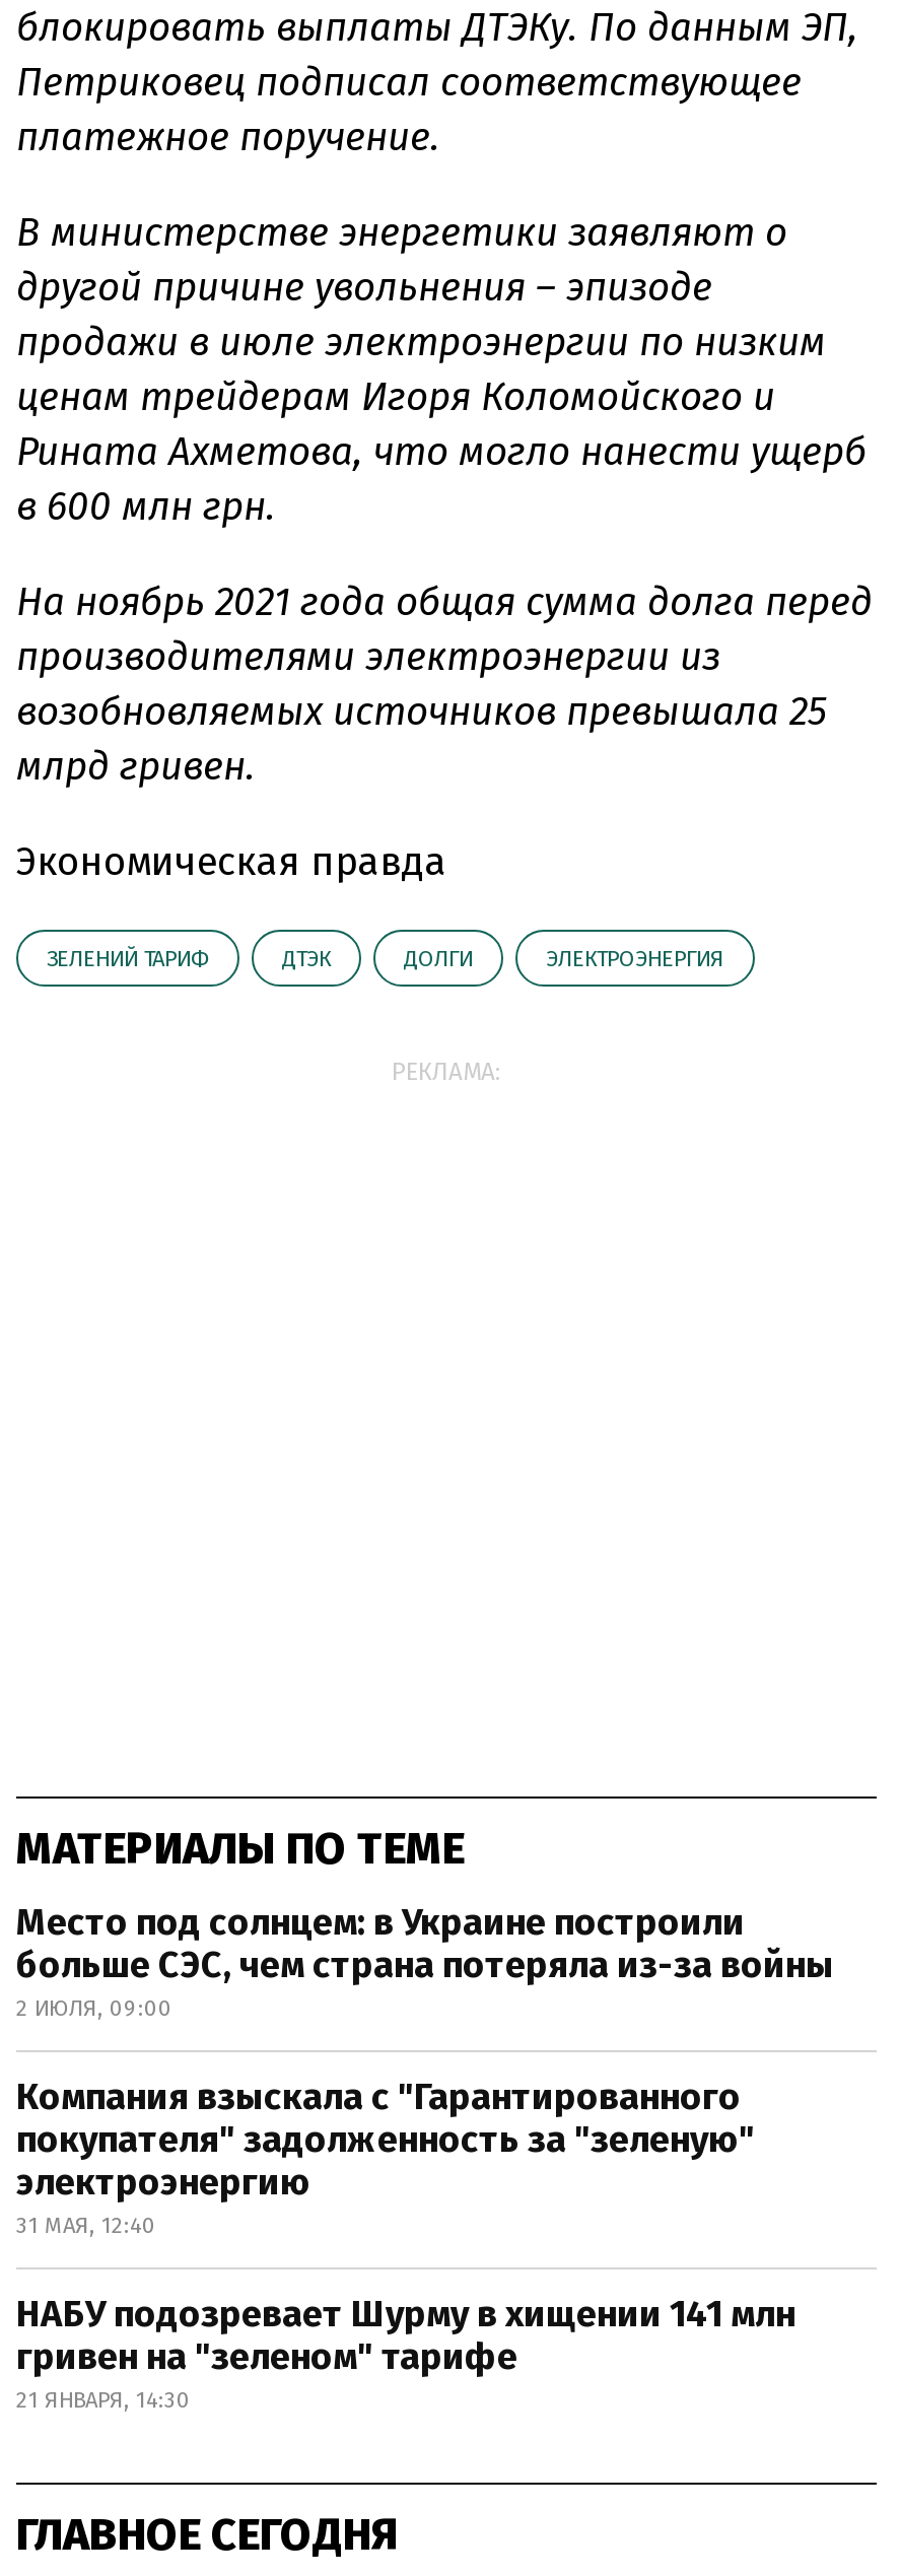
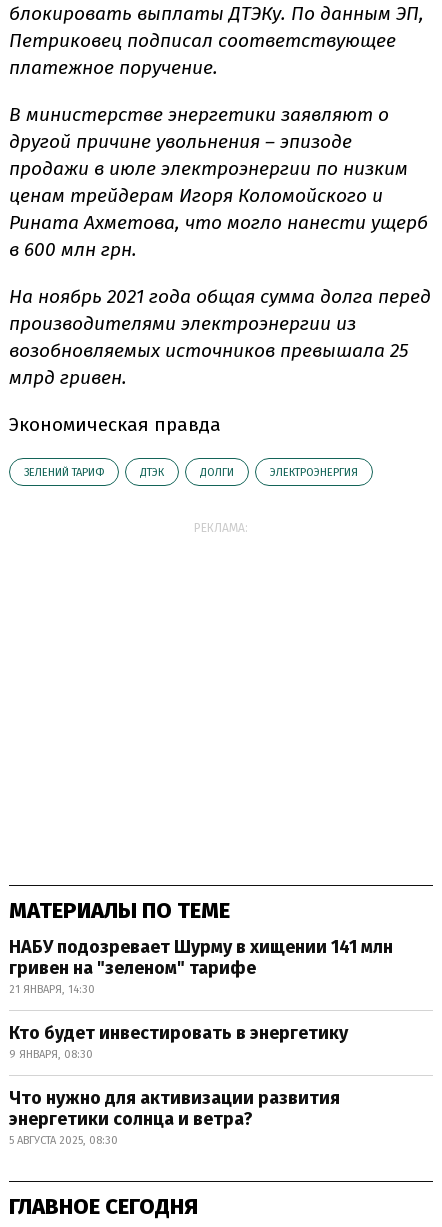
- Место под солнцем: в Украине построили
- больше СЭС, чем страна потеряла из-за войны
- 2 ИЮЛЯ, 09:00
- Компания взыскала с "Гарантированного
- покупателя" задолженность за "зеленую"
- электроэнергию
- 31 МАЯ, 12:40

moved up: НАБУ подозревает Шурму в хищении 141 млн | гривен на "зеленом" тарифе | 21 ЯНВАРЯ, 14:30

+ Кто будет инвестировать в энергетику
+ 9 ЯНВАРЯ, 08:30
+ Что нужно для активизации развития
+ энергетики солнца и ветра?
+ 5 АВГУСТА 2025, 08:30
